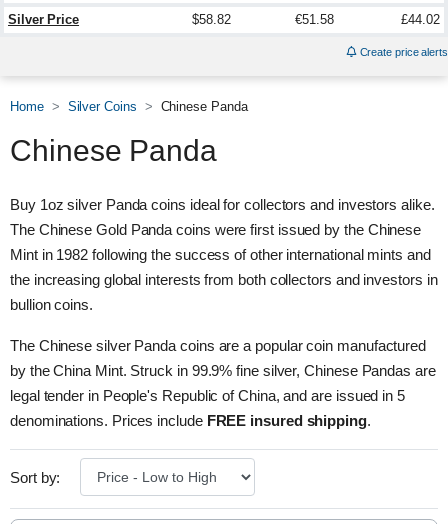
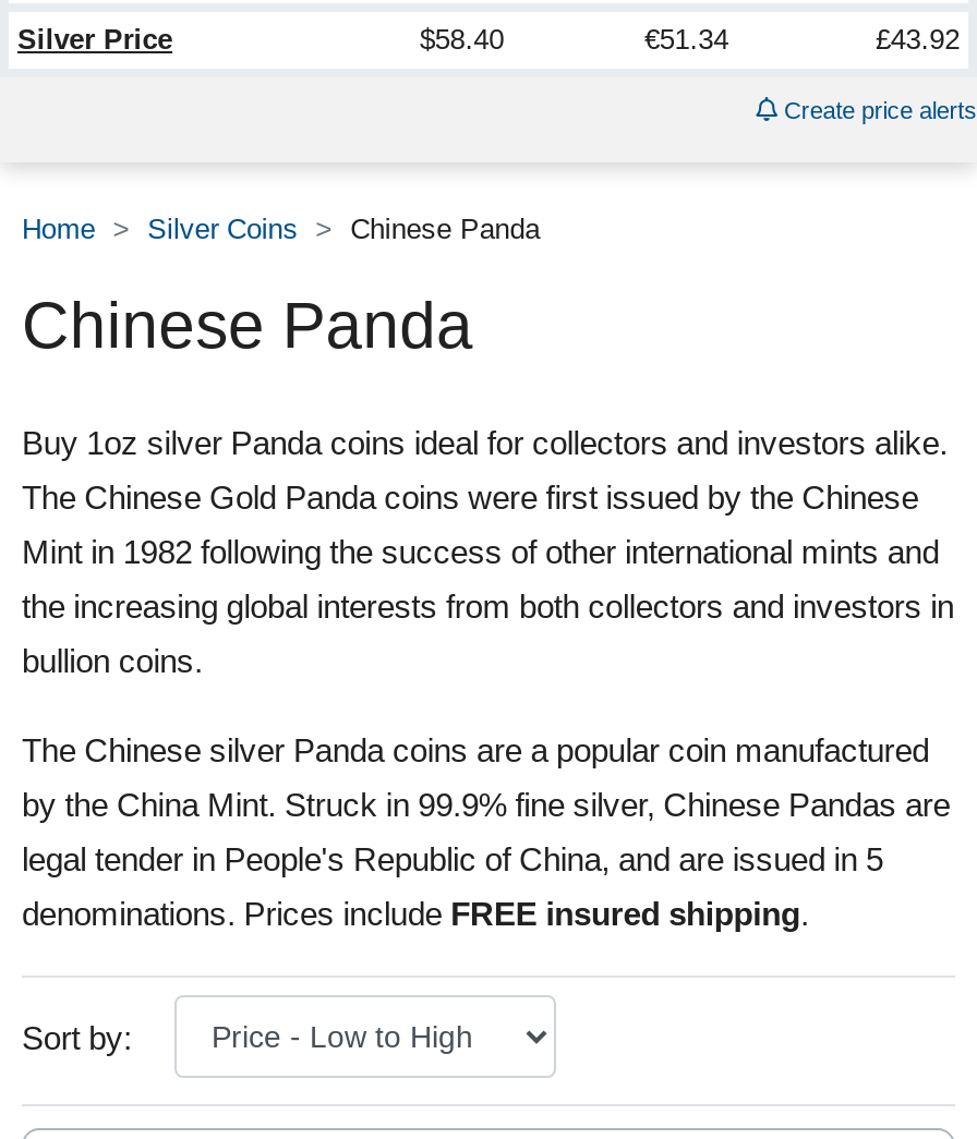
- $58.82
+ $58.40

- €51.58
+ €51.34

- £44.02
+ £43.92
